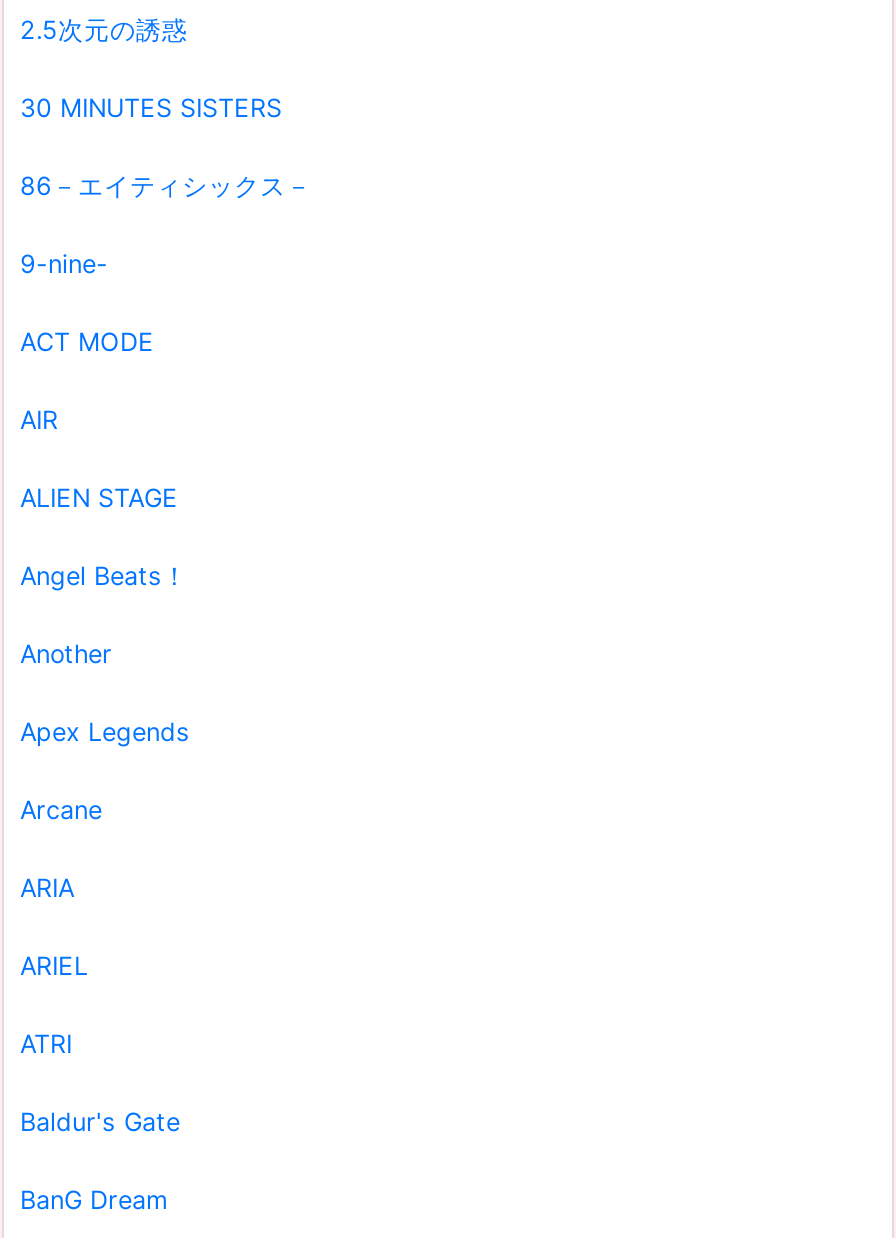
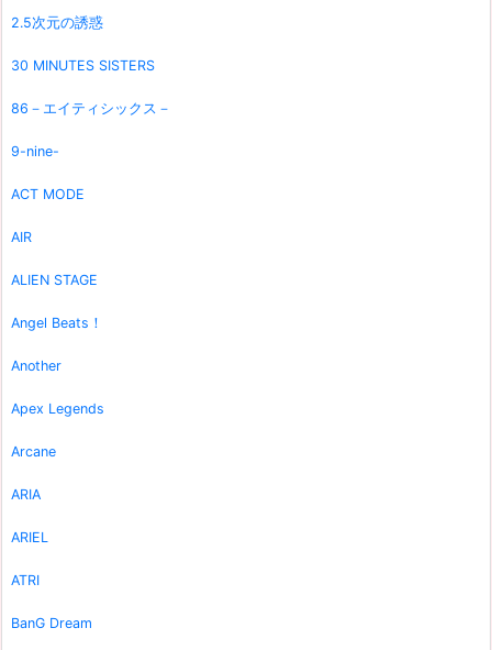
- Baldur's Gate
